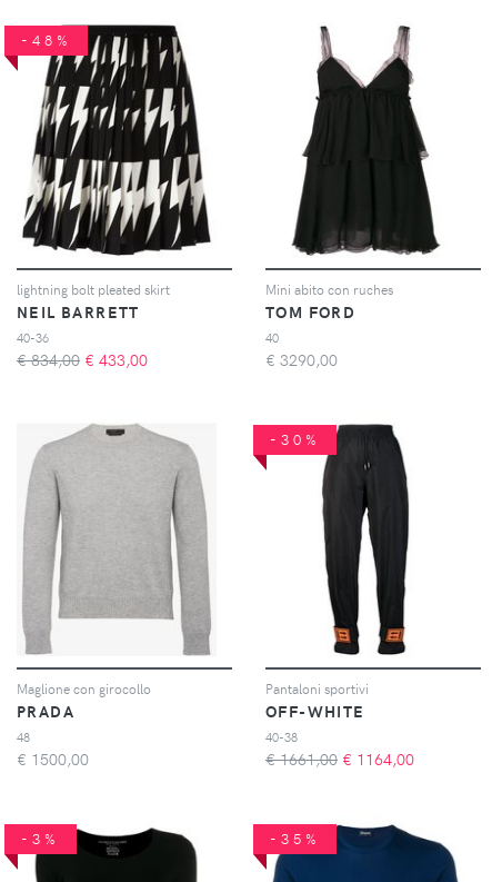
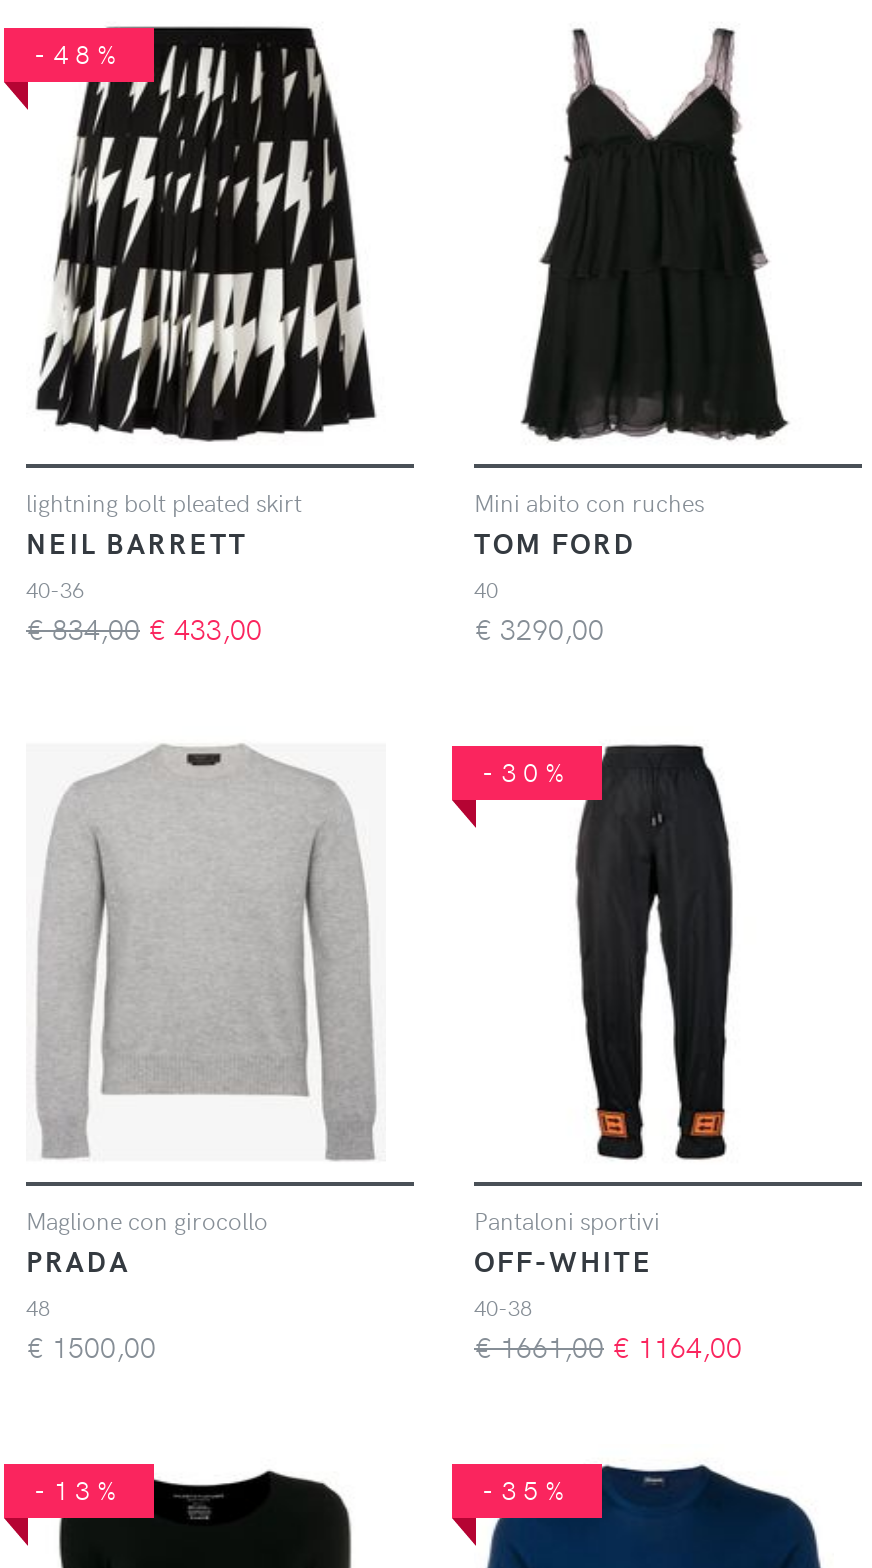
- -3%
+ -13%
